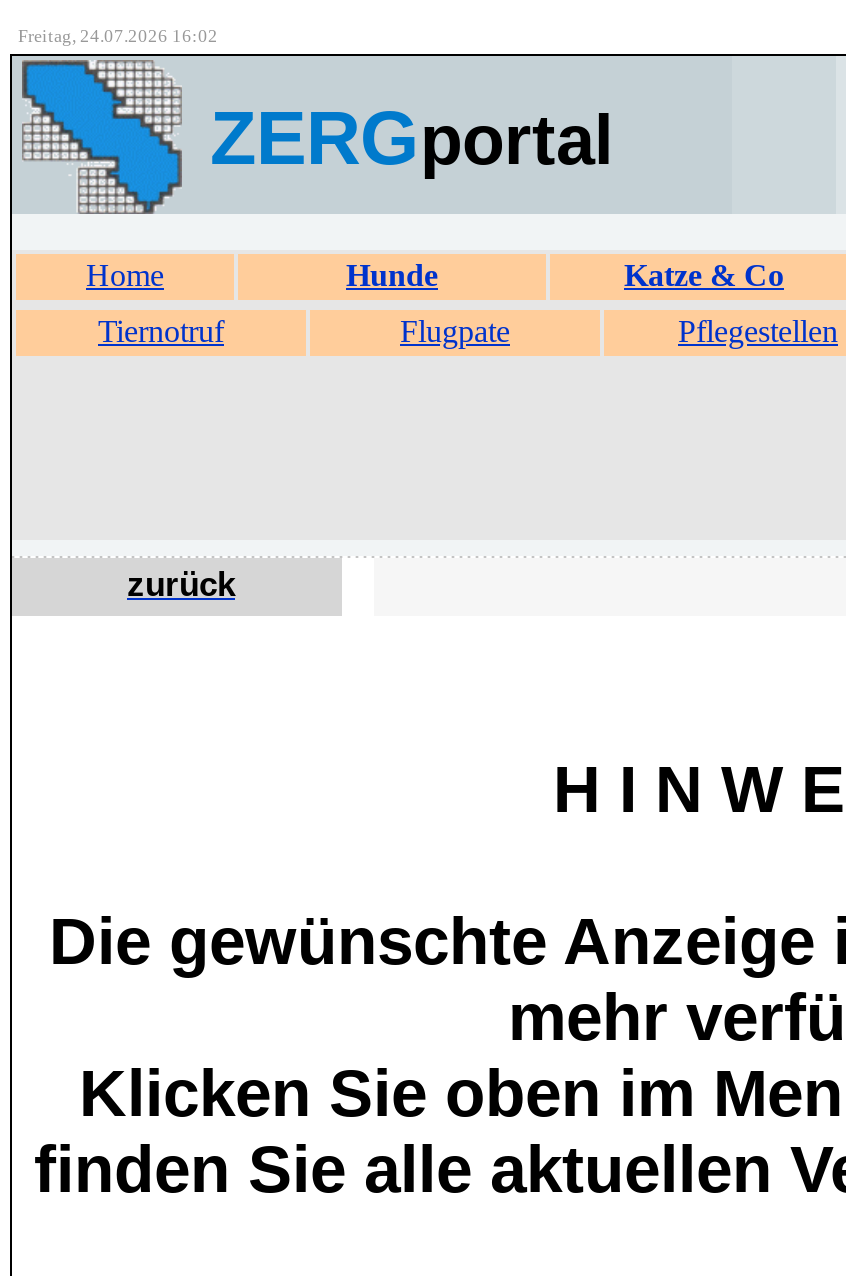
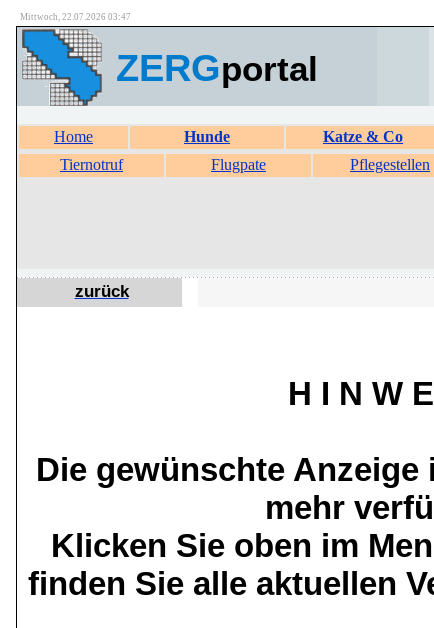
- Freitag, 24.07.2026 16:02
+ Mittwoch, 22.07.2026 03:47
